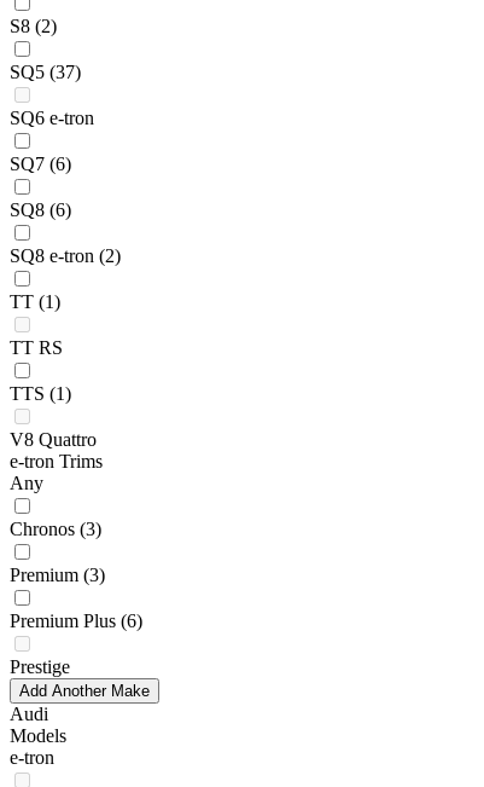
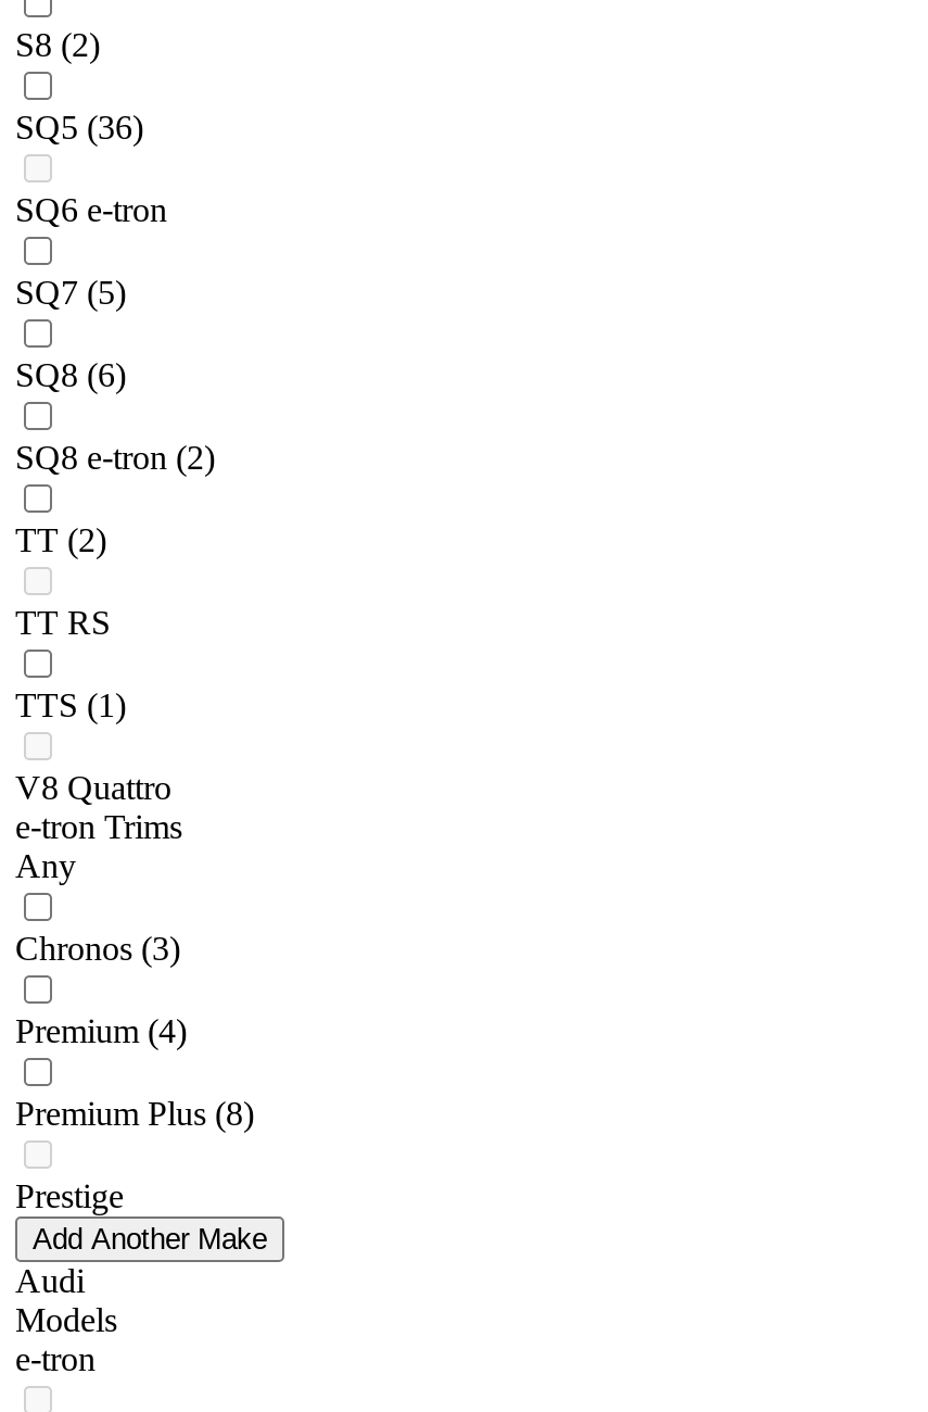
- SQ5 (37)
+ SQ5 (36)

- SQ7 (6)
+ SQ7 (5)

- TT (1)
+ TT (2)

- Premium (3)
+ Premium (4)

- Premium Plus (6)
+ Premium Plus (8)
